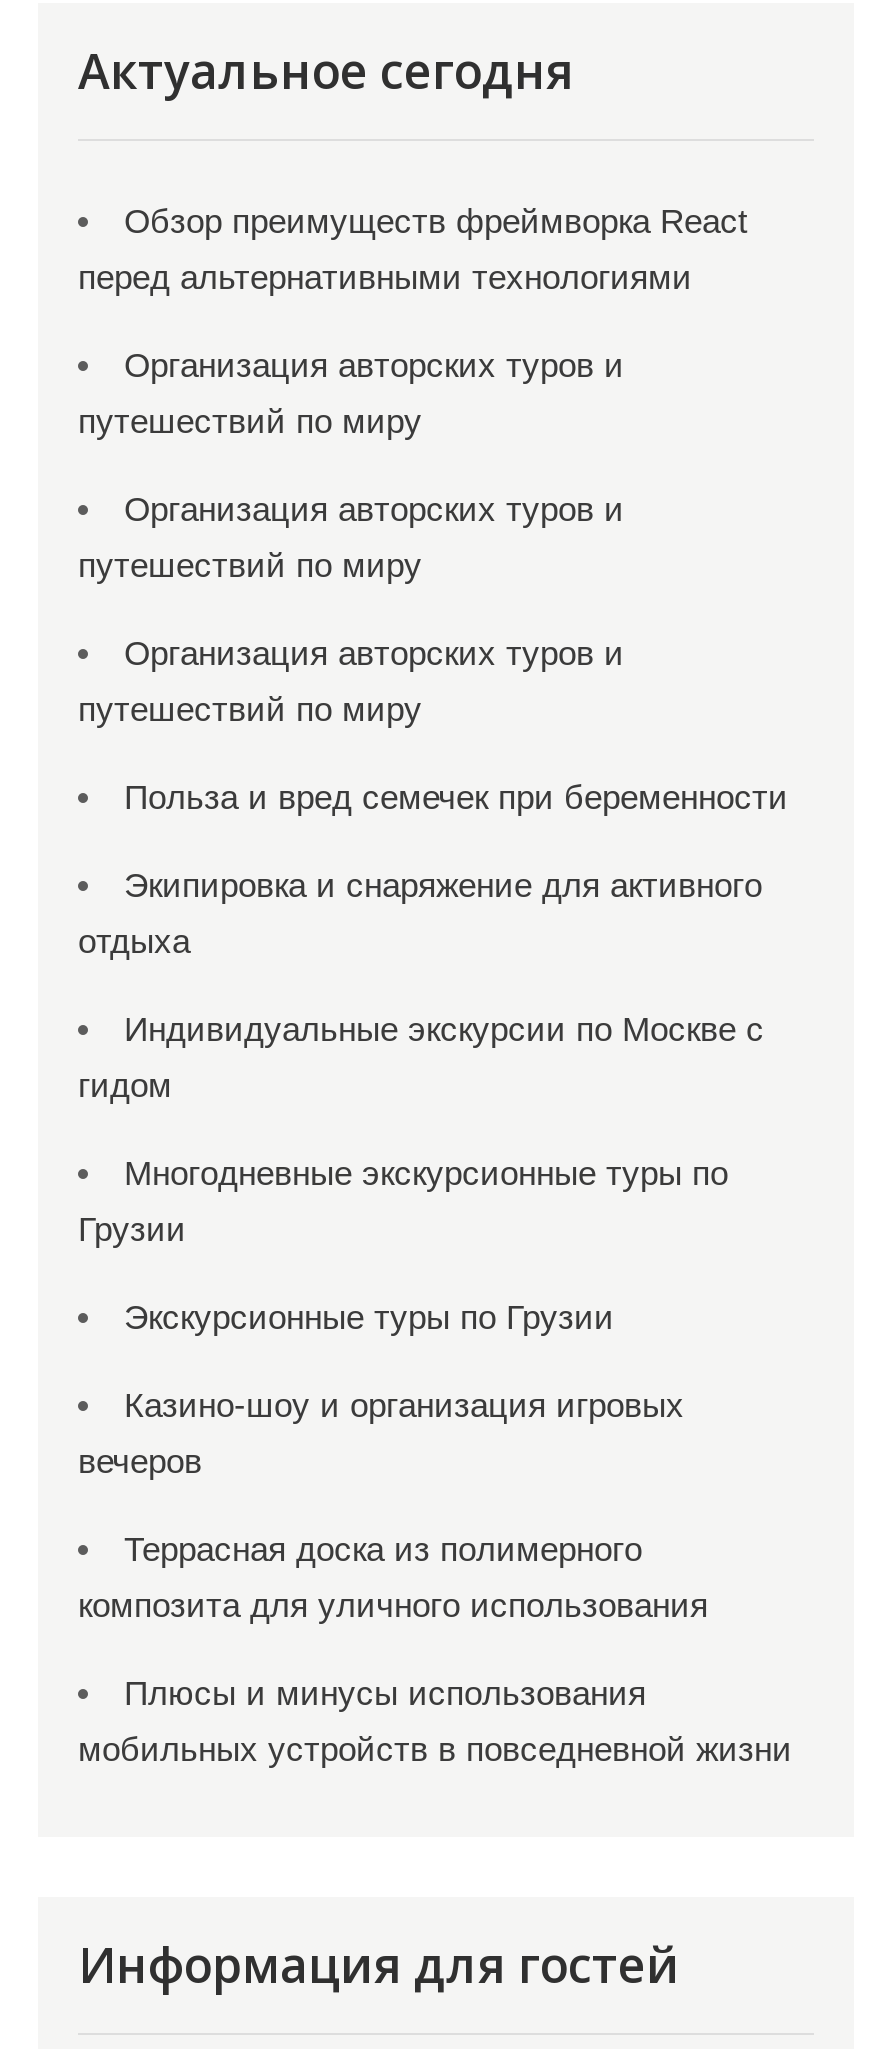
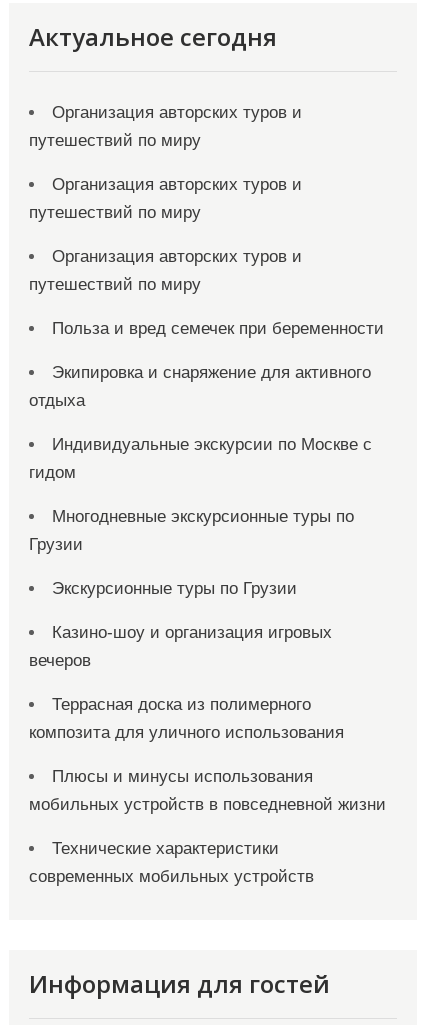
- Обзор преимуществ фреймворка React
- перед альтернативными технологиями

moved up: Организация авторских туров и | путешествий по миру | Организация авторских туров и | ... | Плюсы и минусы использования | мобильных устройств в повседневной жизни

+ Технические характеристики
+ современных мобильных устройств
